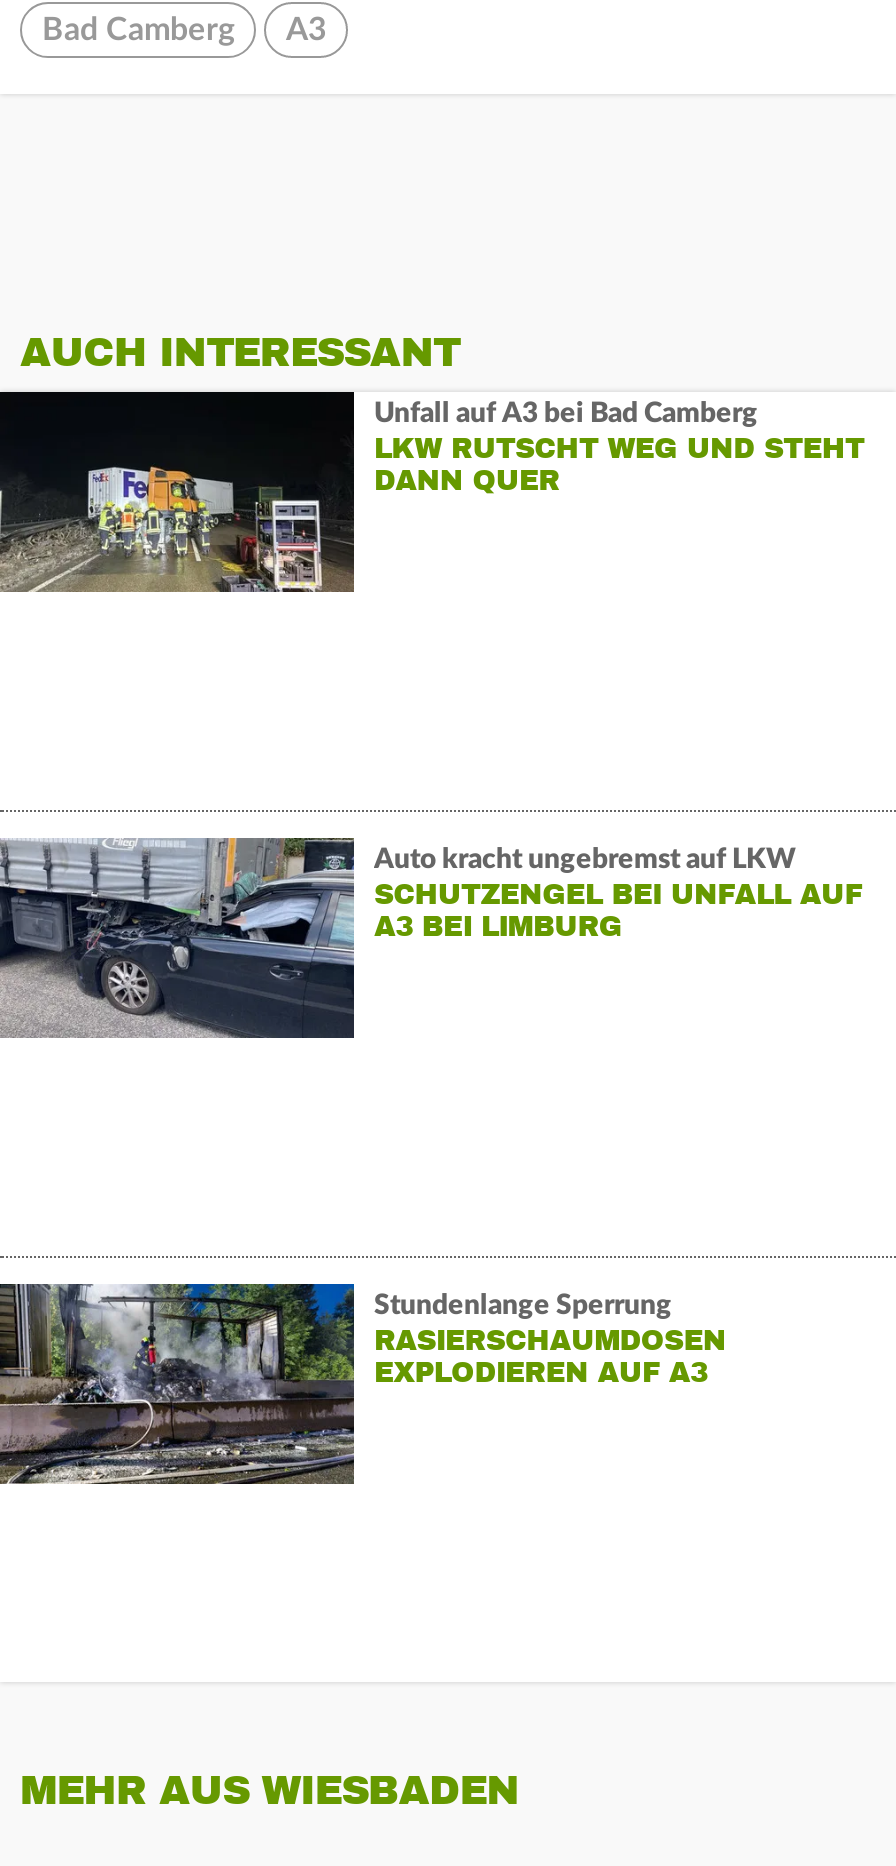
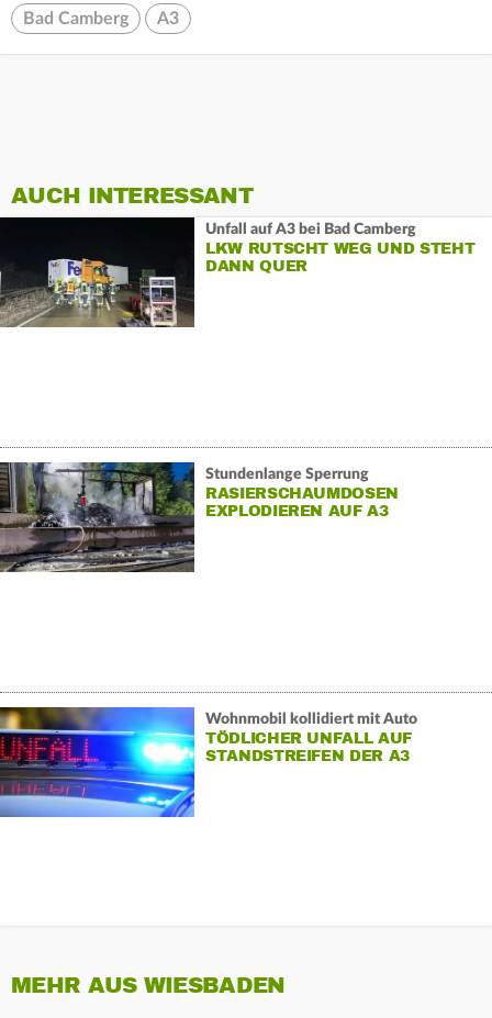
- [image]
- Auto kracht ungebremst auf LKW
- SCHUTZENGEL BEI UNFALL AUF
- A3 BEI LIMBURG

moved up: [image] | Stundenlange Sperrung | RASIERSCHAUMDOSEN | EXPLODIEREN AUF A3

+ [image]
+ Wohnmobil kollidiert mit Auto
+ TÖDLICHER UNFALL AUF
+ STANDSTREIFEN DER A3
